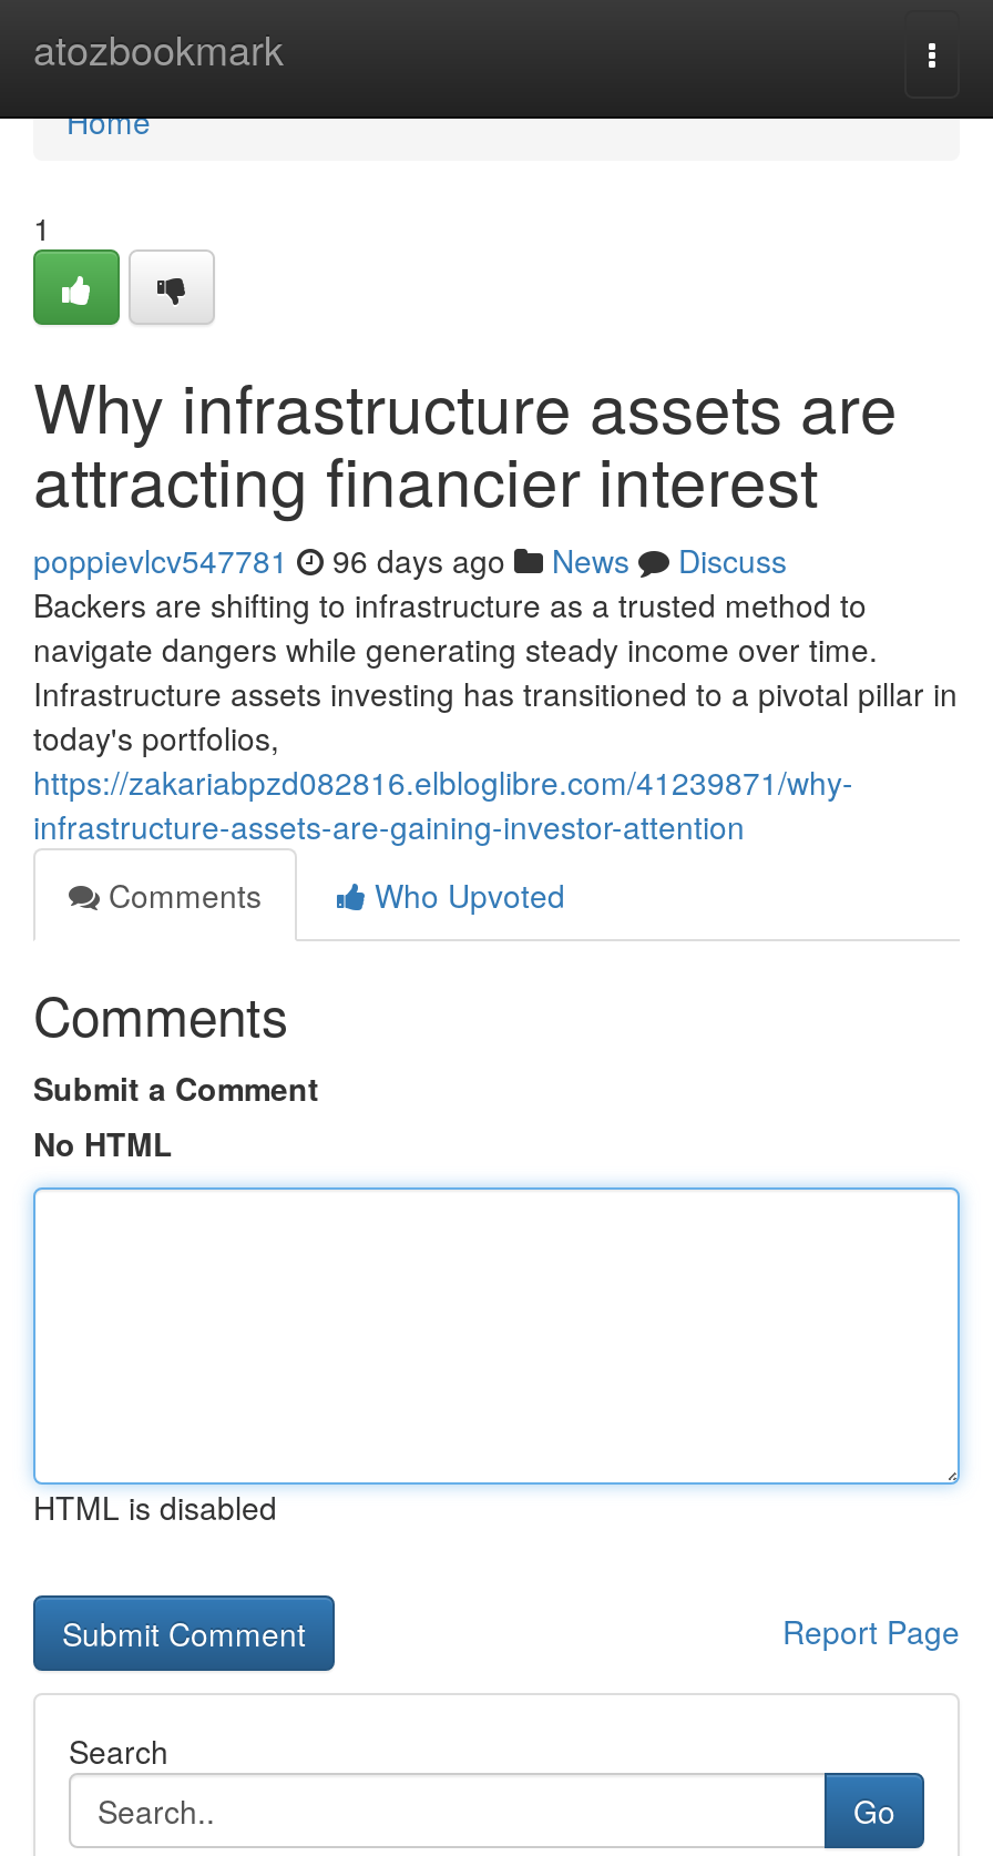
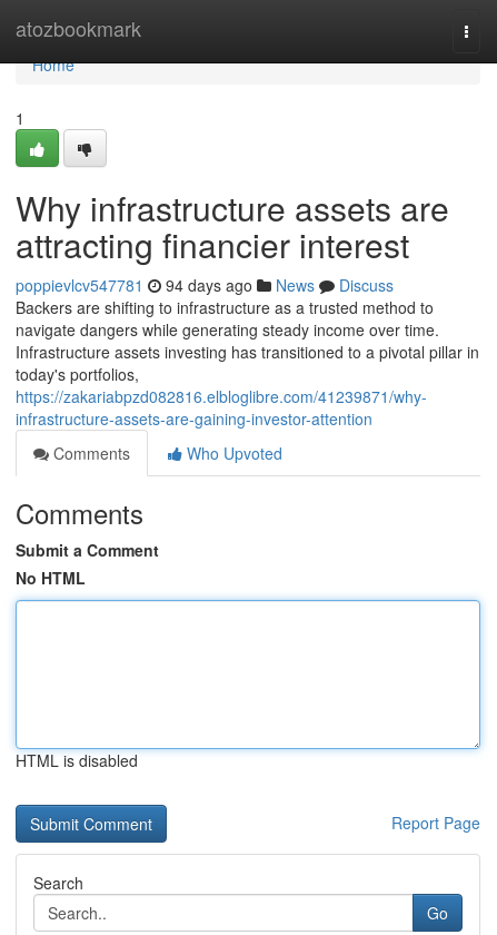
- poppievlcv547781 96 days ago News Discuss
+ poppievlcv547781 94 days ago News Discuss
